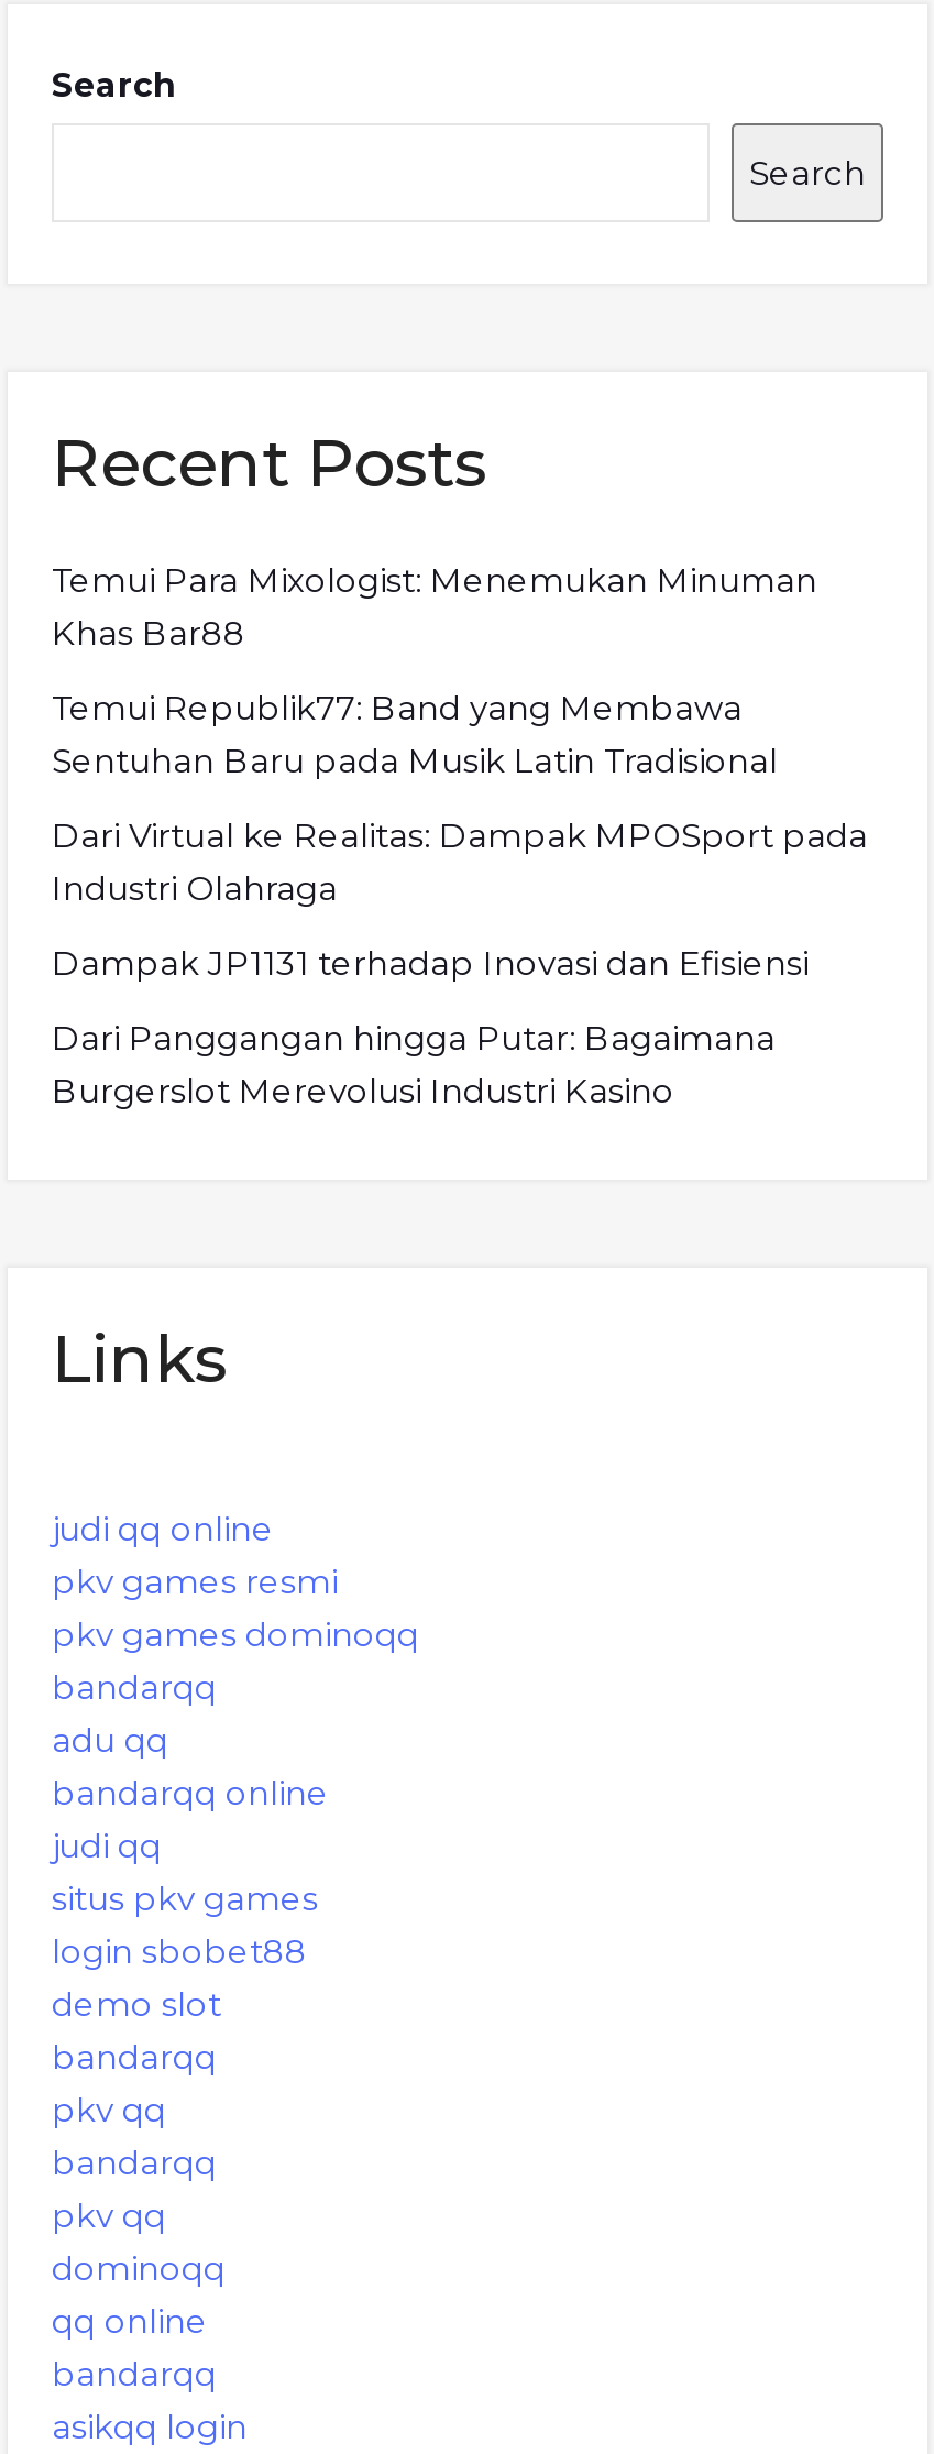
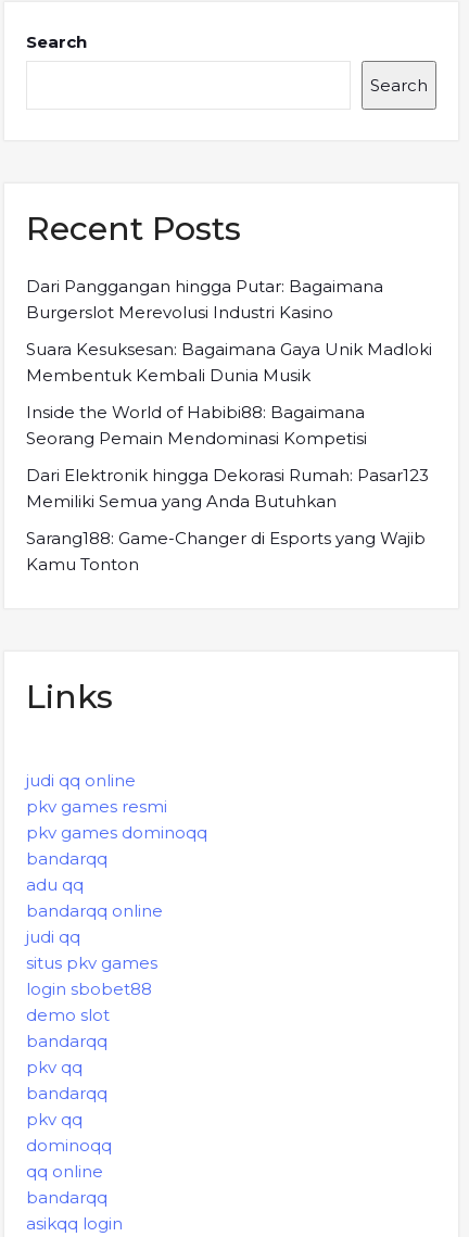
- Temui Para Mixologist: Menemukan Minuman
- Khas Bar88
- Temui Republik77: Band yang Membawa
- Sentuhan Baru pada Musik Latin Tradisional
- Dari Virtual ke Realitas: Dampak MPOSport pada
- Industri Olahraga
- Dampak JP1131 terhadap Inovasi dan Efisiensi

moved up: Dari Panggangan hingga Putar: Bagaimana | Burgerslot Merevolusi Industri Kasino

+ Suara Kesuksesan: Bagaimana Gaya Unik Madloki
+ Membentuk Kembali Dunia Musik
+ Inside the World of Habibi88: Bagaimana
+ Seorang Pemain Mendominasi Kompetisi
+ Dari Elektronik hingga Dekorasi Rumah: Pasar123
+ Memiliki Semua yang Anda Butuhkan
+ Sarang188: Game-Changer di Esports yang Wajib
+ Kamu Tonton
